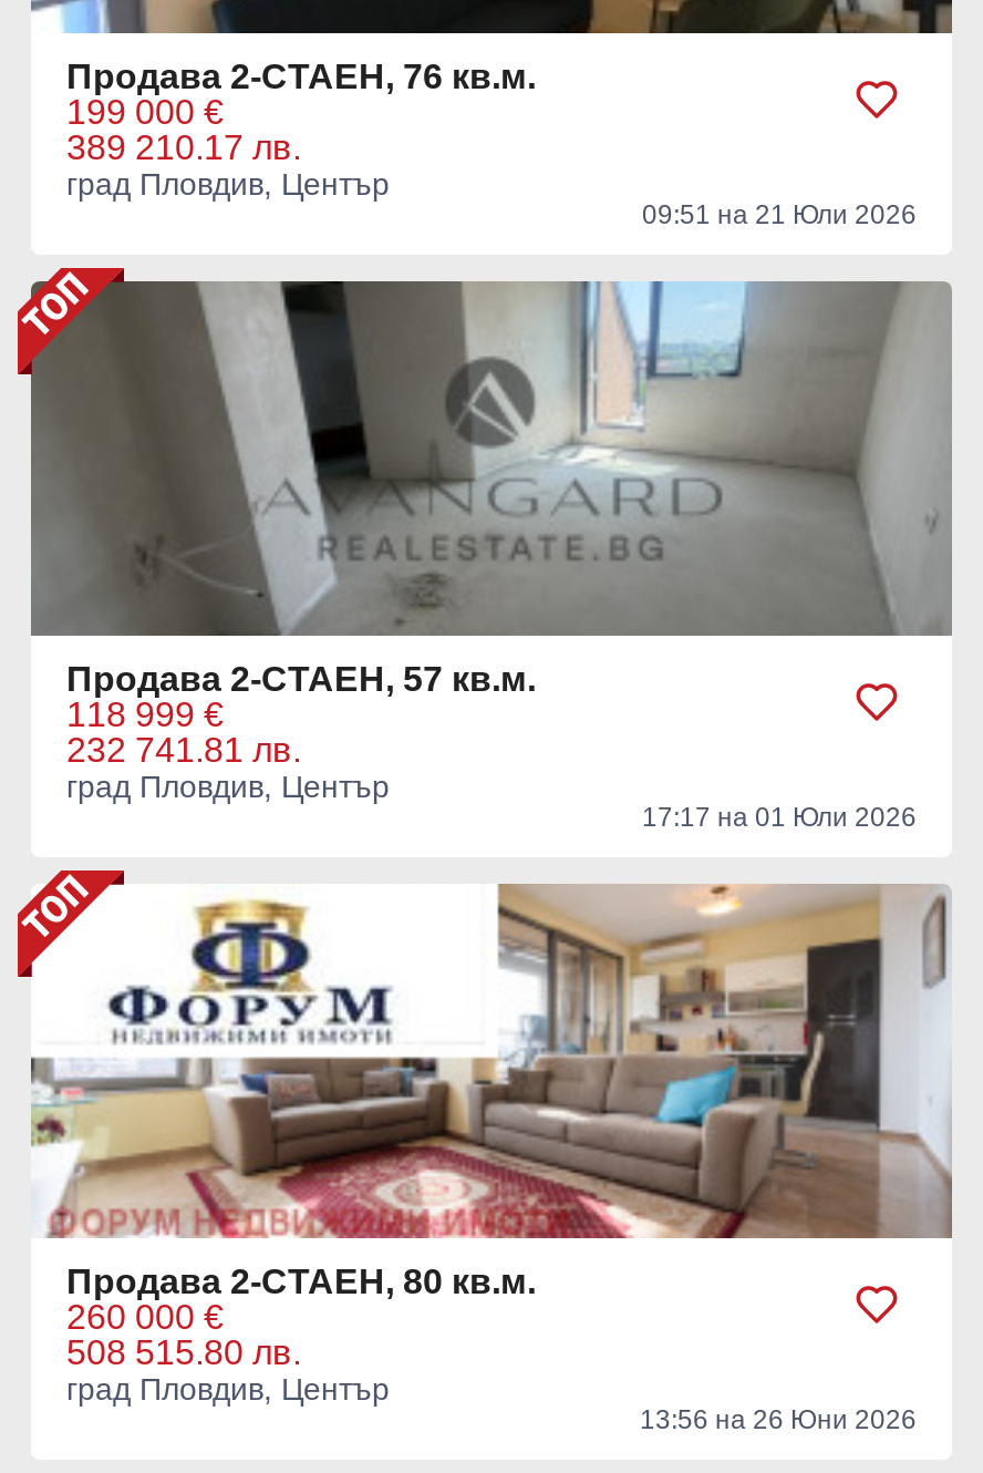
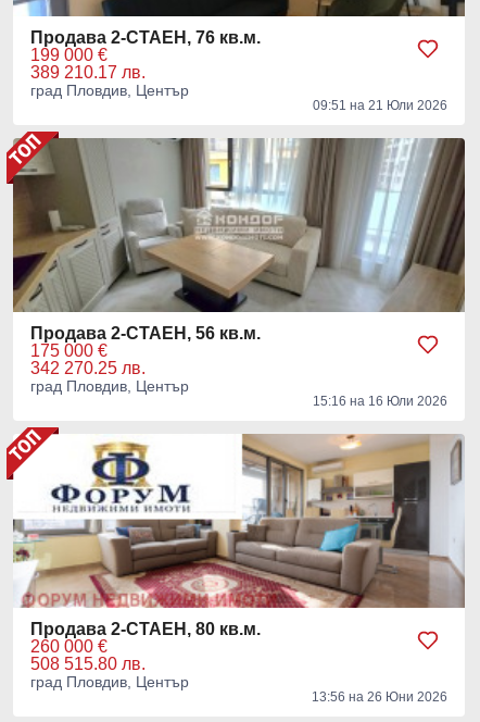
- [image]
- Продава 2-СТАЕН, 57 кв.м.
+ [image]
+ Продава 2-СТАЕН, 56 кв.м.

- 118 999 €
+ 175 000 €

- 232 741.81 лв.
+ 342 270.25 лв.

- 17:17 на 01 Юли 2026
+ 15:16 на 16 Юли 2026
